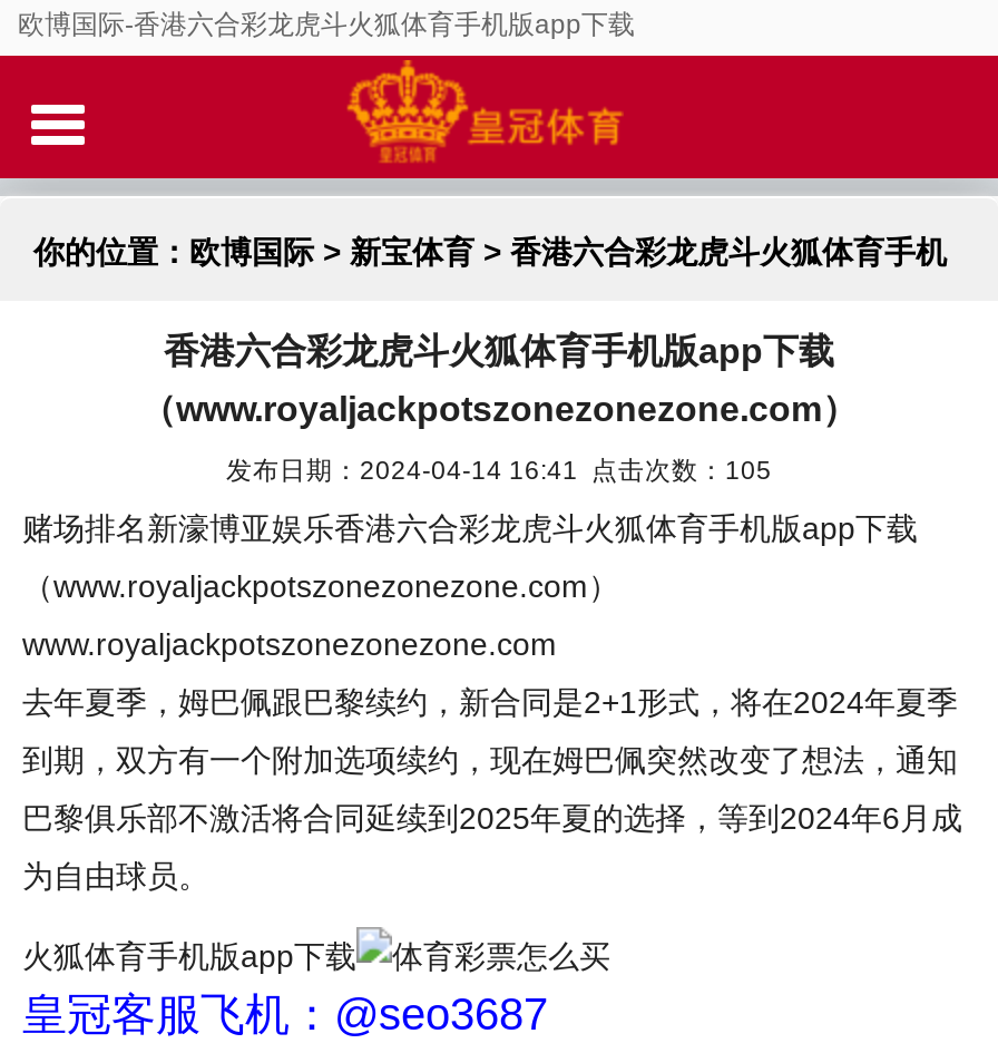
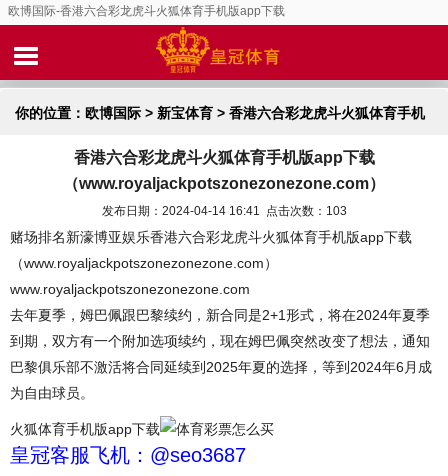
- 发布日期：2024-04-14 16:41 点击次数：105
+ 发布日期：2024-04-14 16:41 点击次数：103
